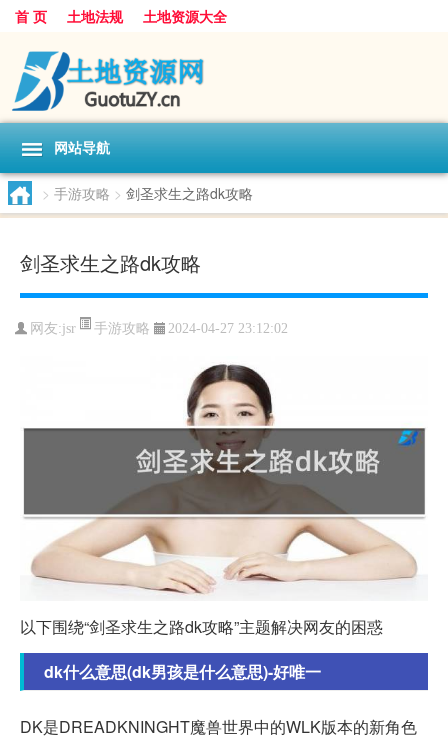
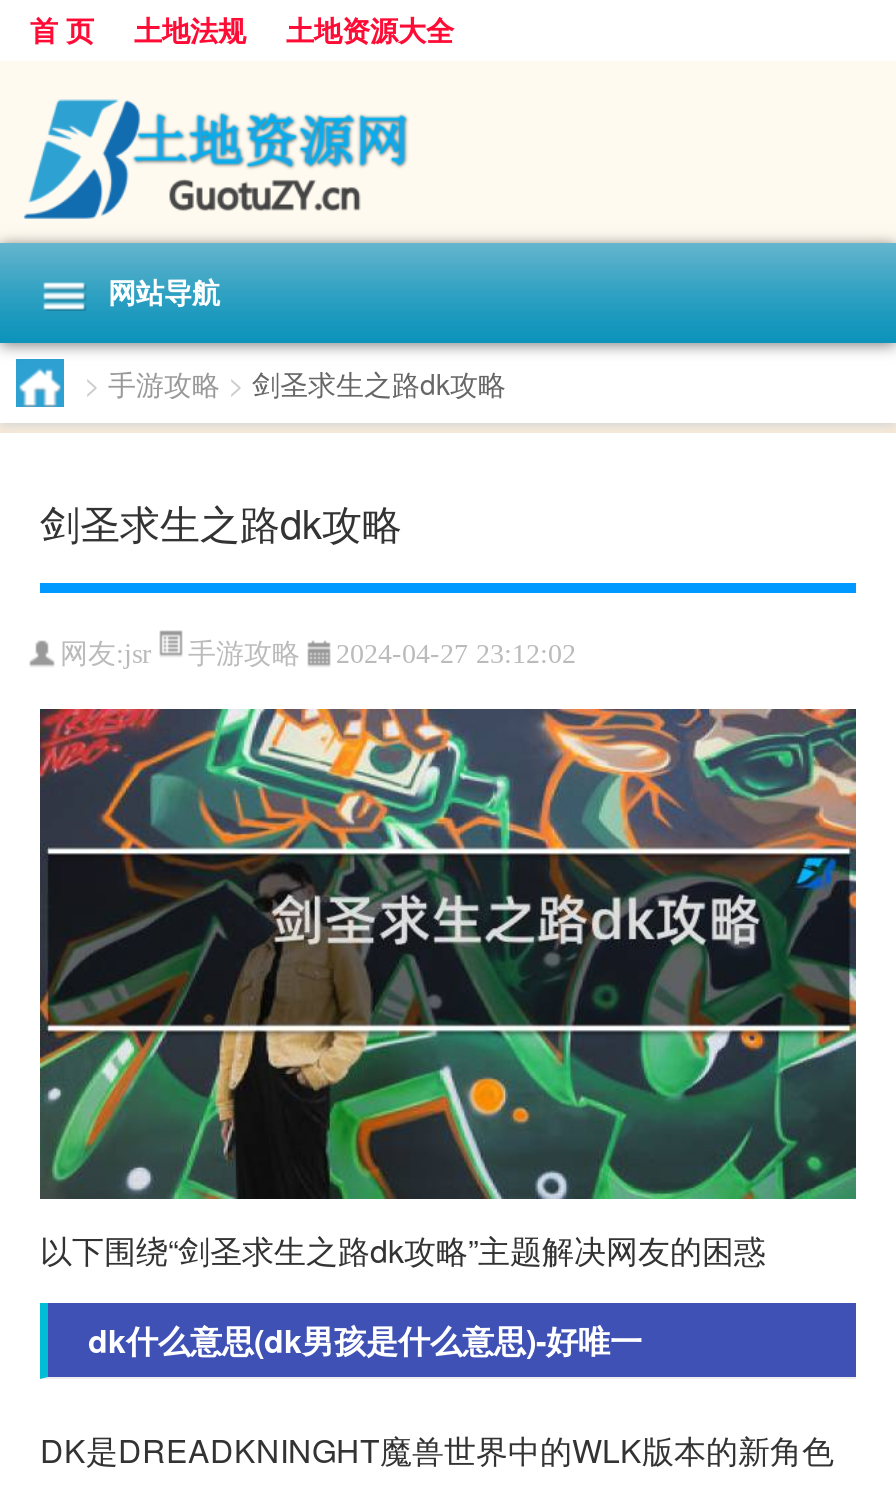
- [image]
+ [image]
